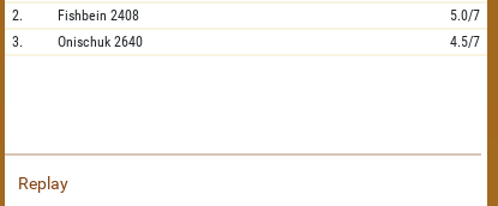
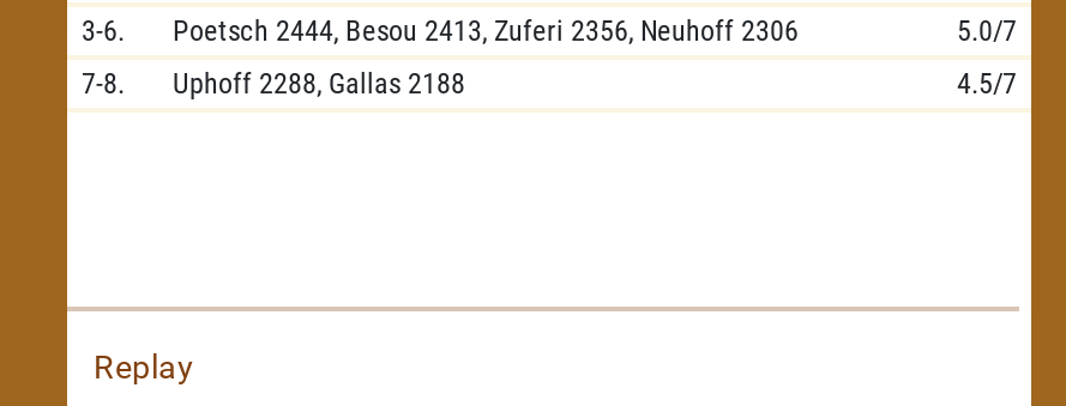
- 2.
- Fishbein 2408
+ 3-6.
+ Poetsch 2444, Besou 2413, Zuferi 2356, Neuhoff 2306

- 3.
- Onischuk 2640
+ 7-8.
+ Uphoff 2288, Gallas 2188
